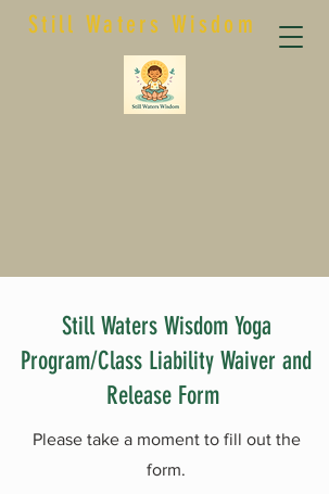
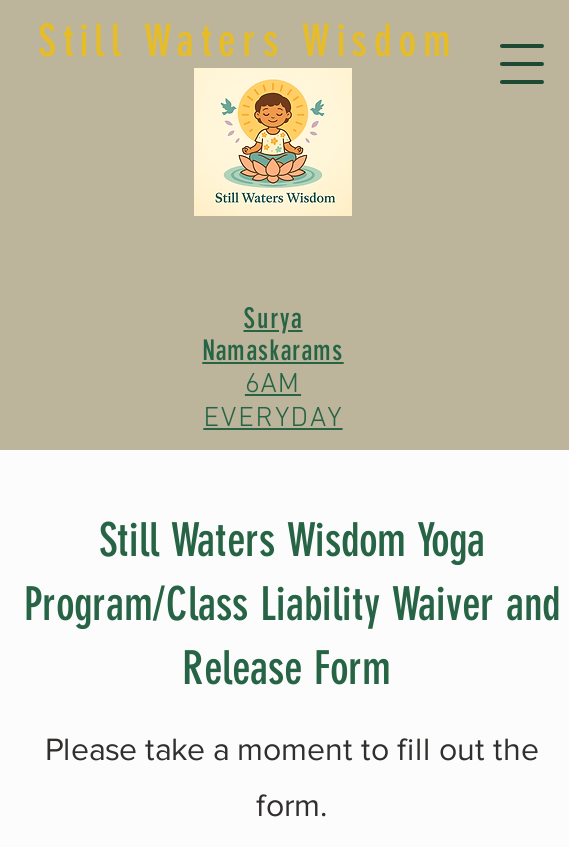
+ Surya
+ Namaskarams
+ 6AM
+ EVERYDAY

- [image]
+ [image]
